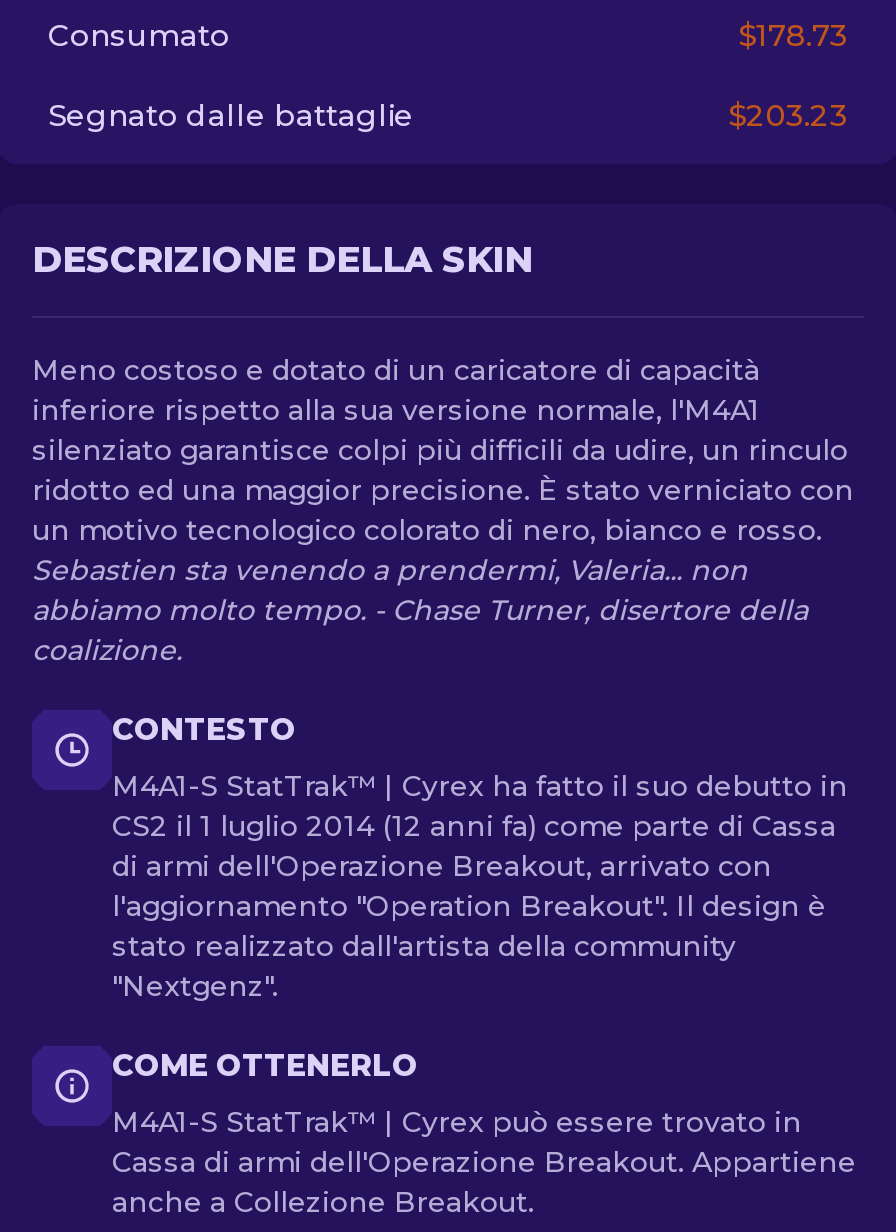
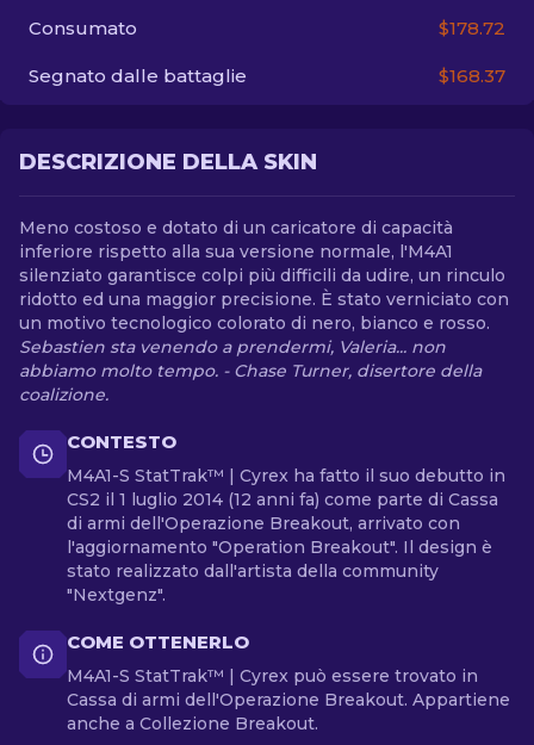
- $178.73
+ $178.72

- $203.23
+ $168.37
